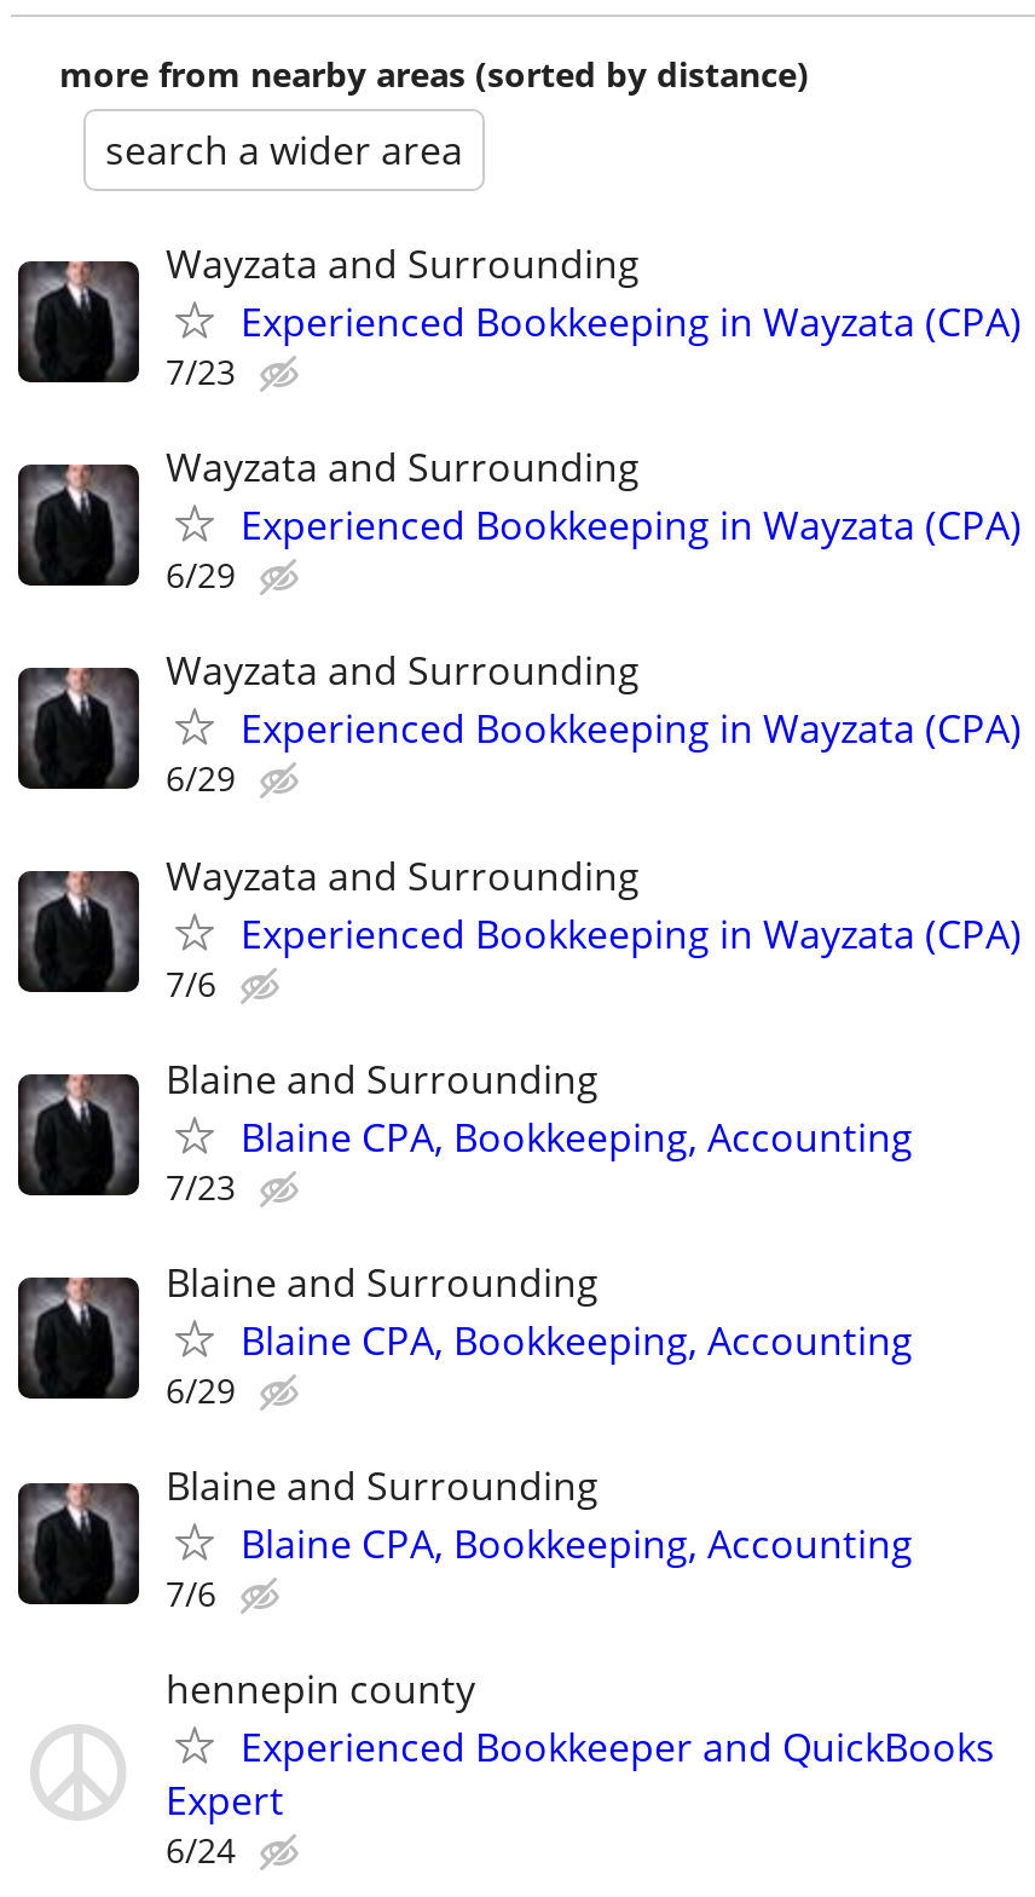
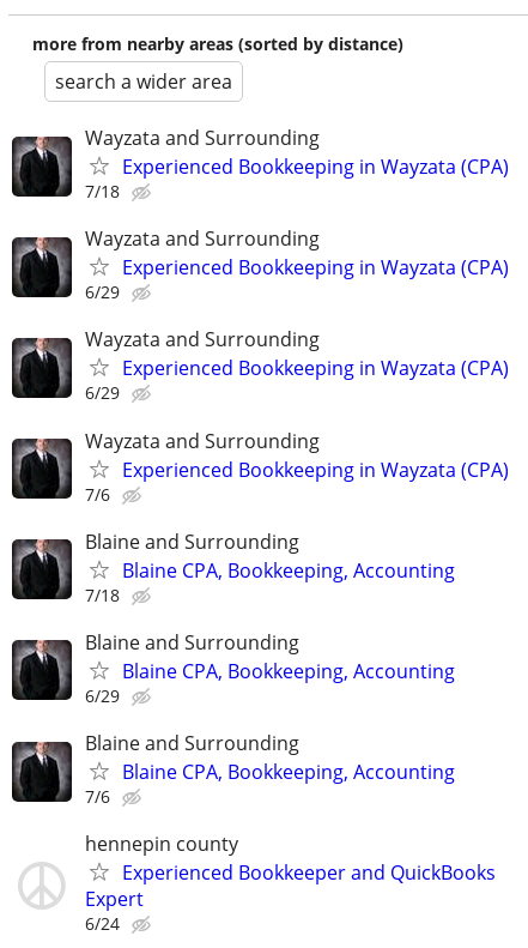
- 7/23
+ 7/18

- 7/23
+ 7/18
